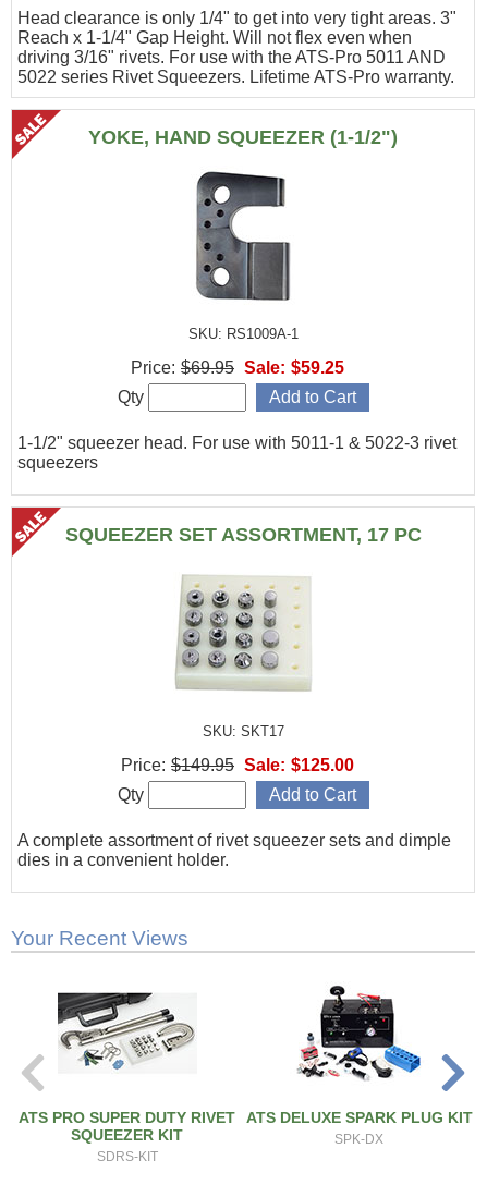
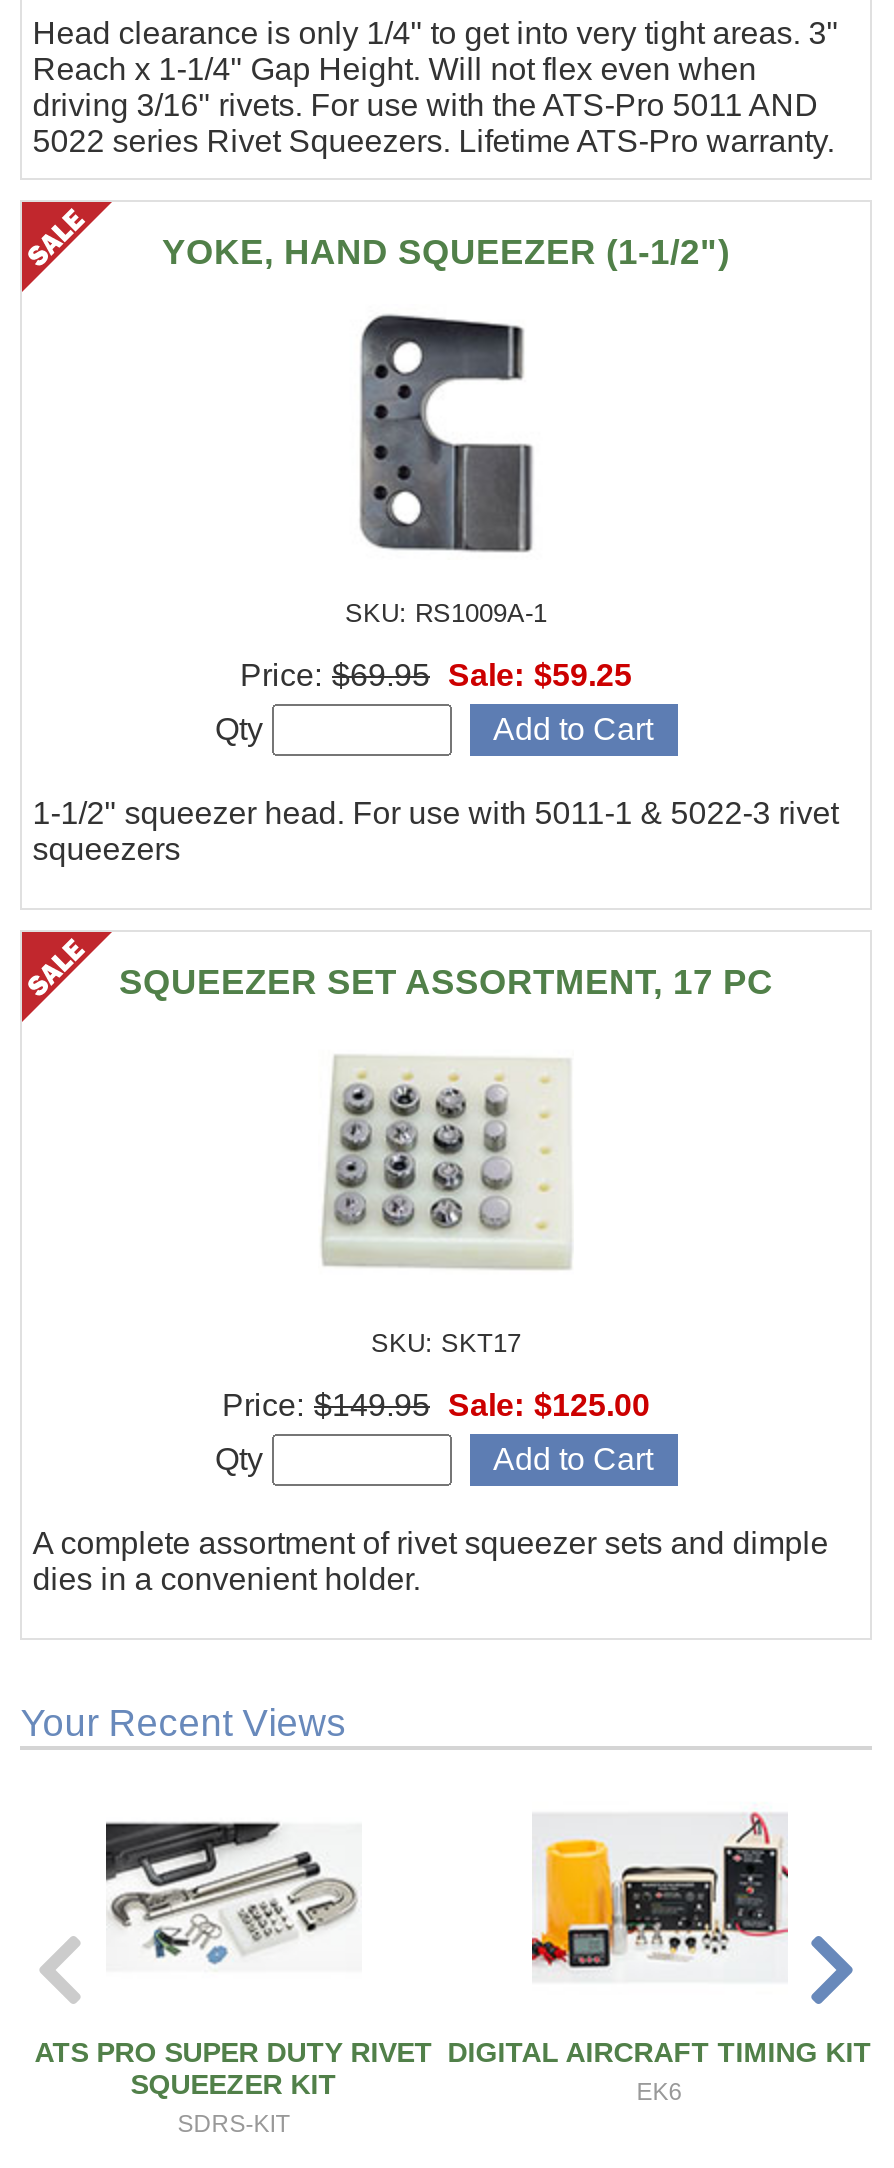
- [image]
- ATS DELUXE SPARK PLUG KIT
- SPK-DX
+ [image]
+ DIGITAL AIRCRAFT TIMING KIT
+ EK6
